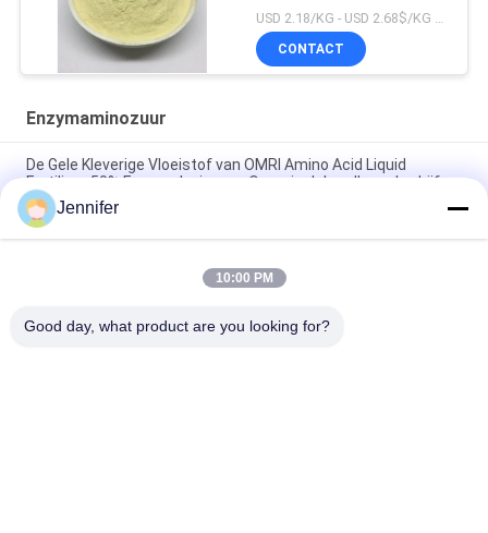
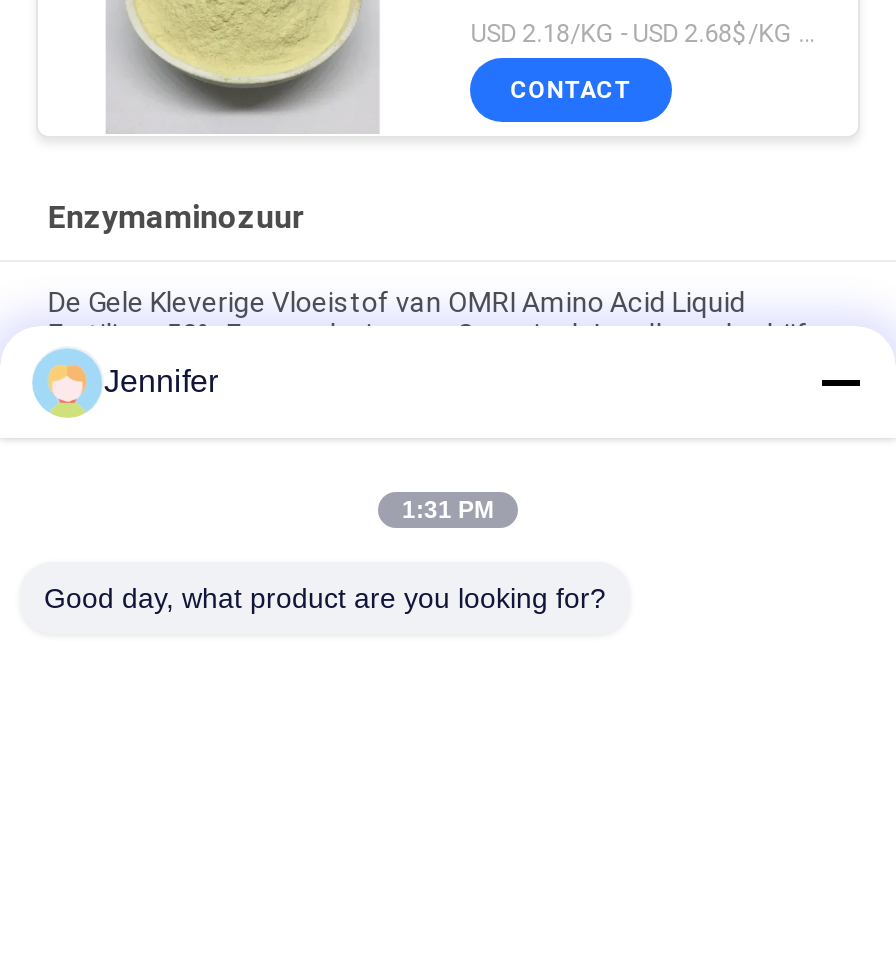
- 10:00 PM
+ 1:31 PM
